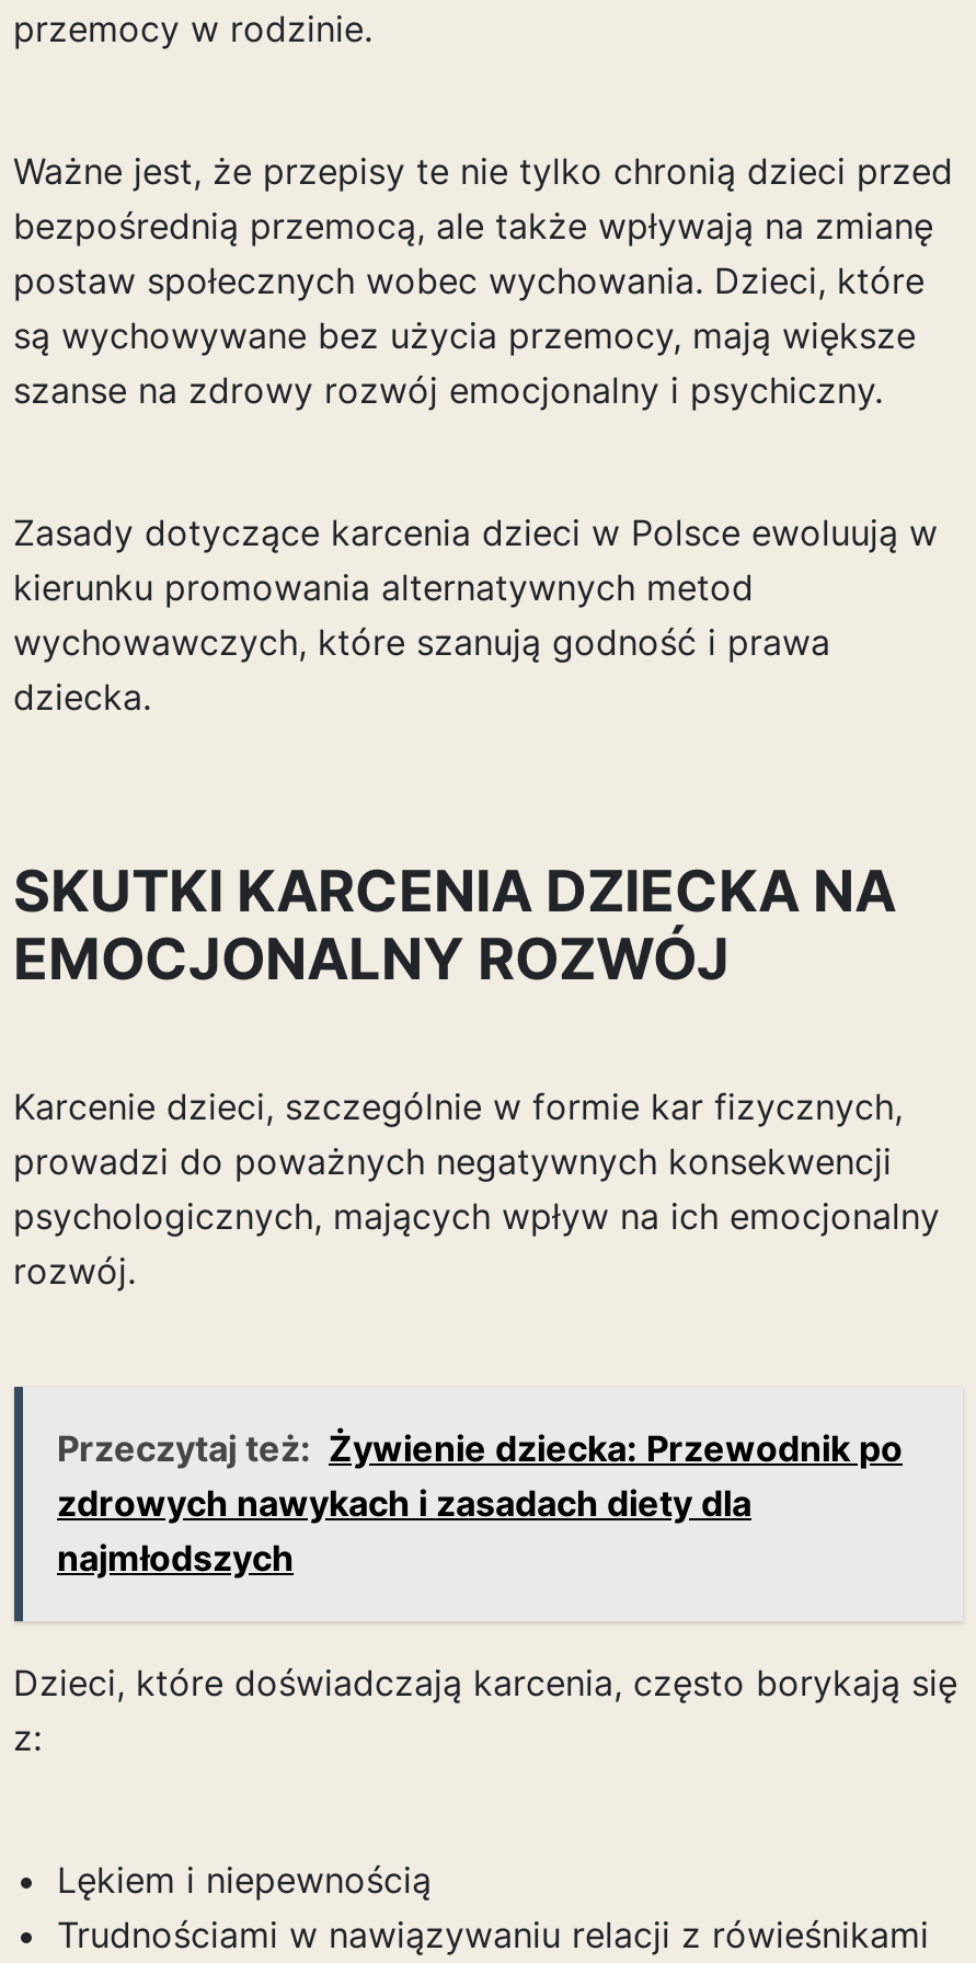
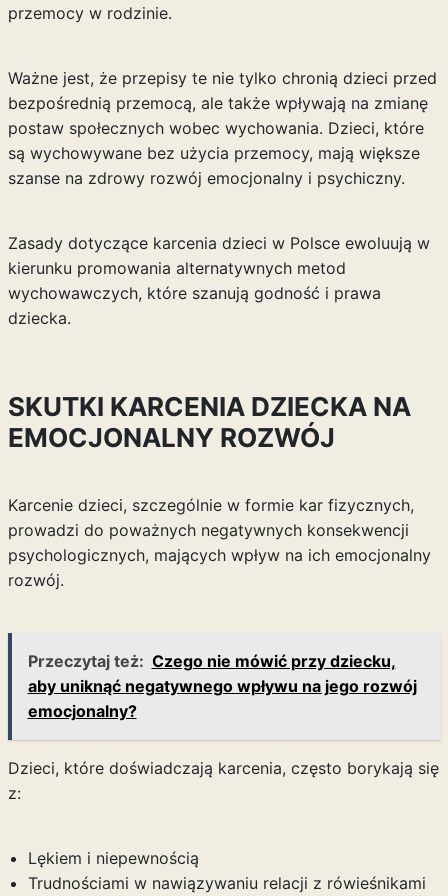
- Przeczytaj też: Żywienie dziecka: Przewodnik po
- zdrowych nawykach i zasadach diety dla
- najmłodszych
+ Przeczytaj też: Czego nie mówić przy dziecku,
+ aby uniknąć negatywnego wpływu na jego rozwój
+ emocjonalny?
